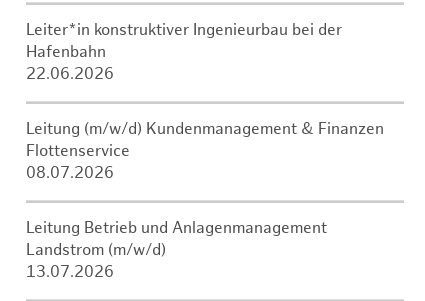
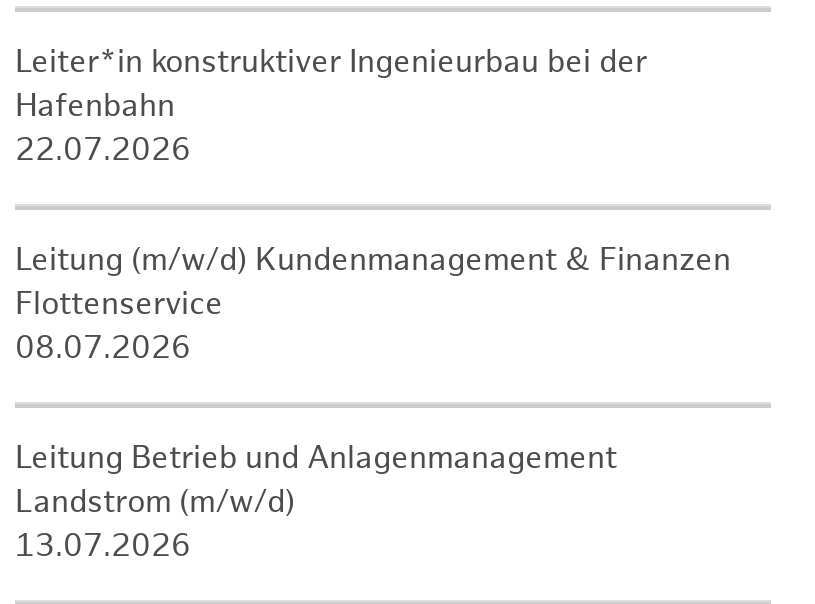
- 22.06.2026
+ 22.07.2026
